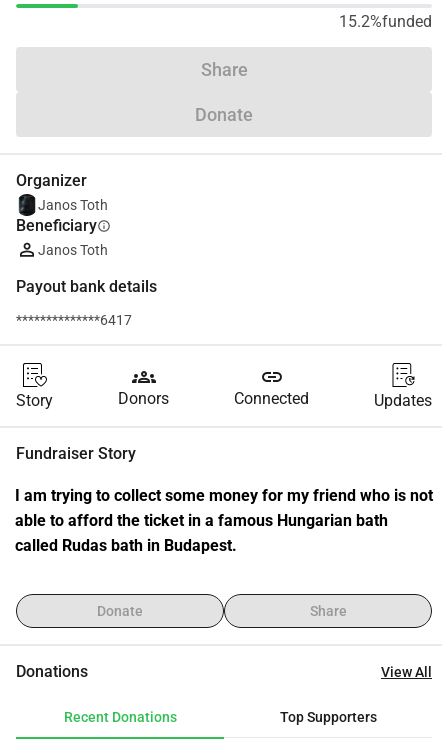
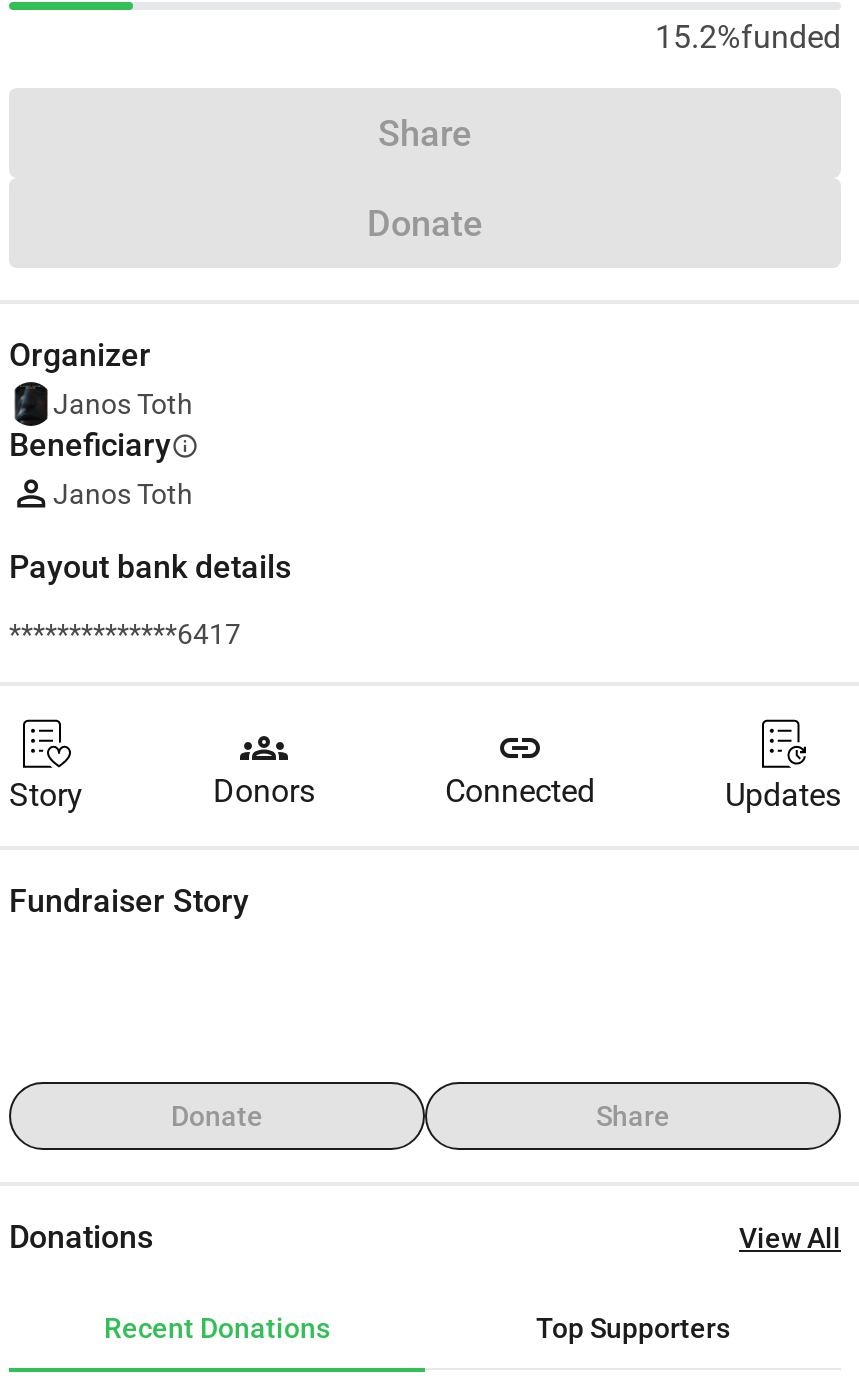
- I am trying to collect some money for my friend who is not
- able to afford the ticket in a famous Hungarian bath
- called Rudas bath in Budapest.
